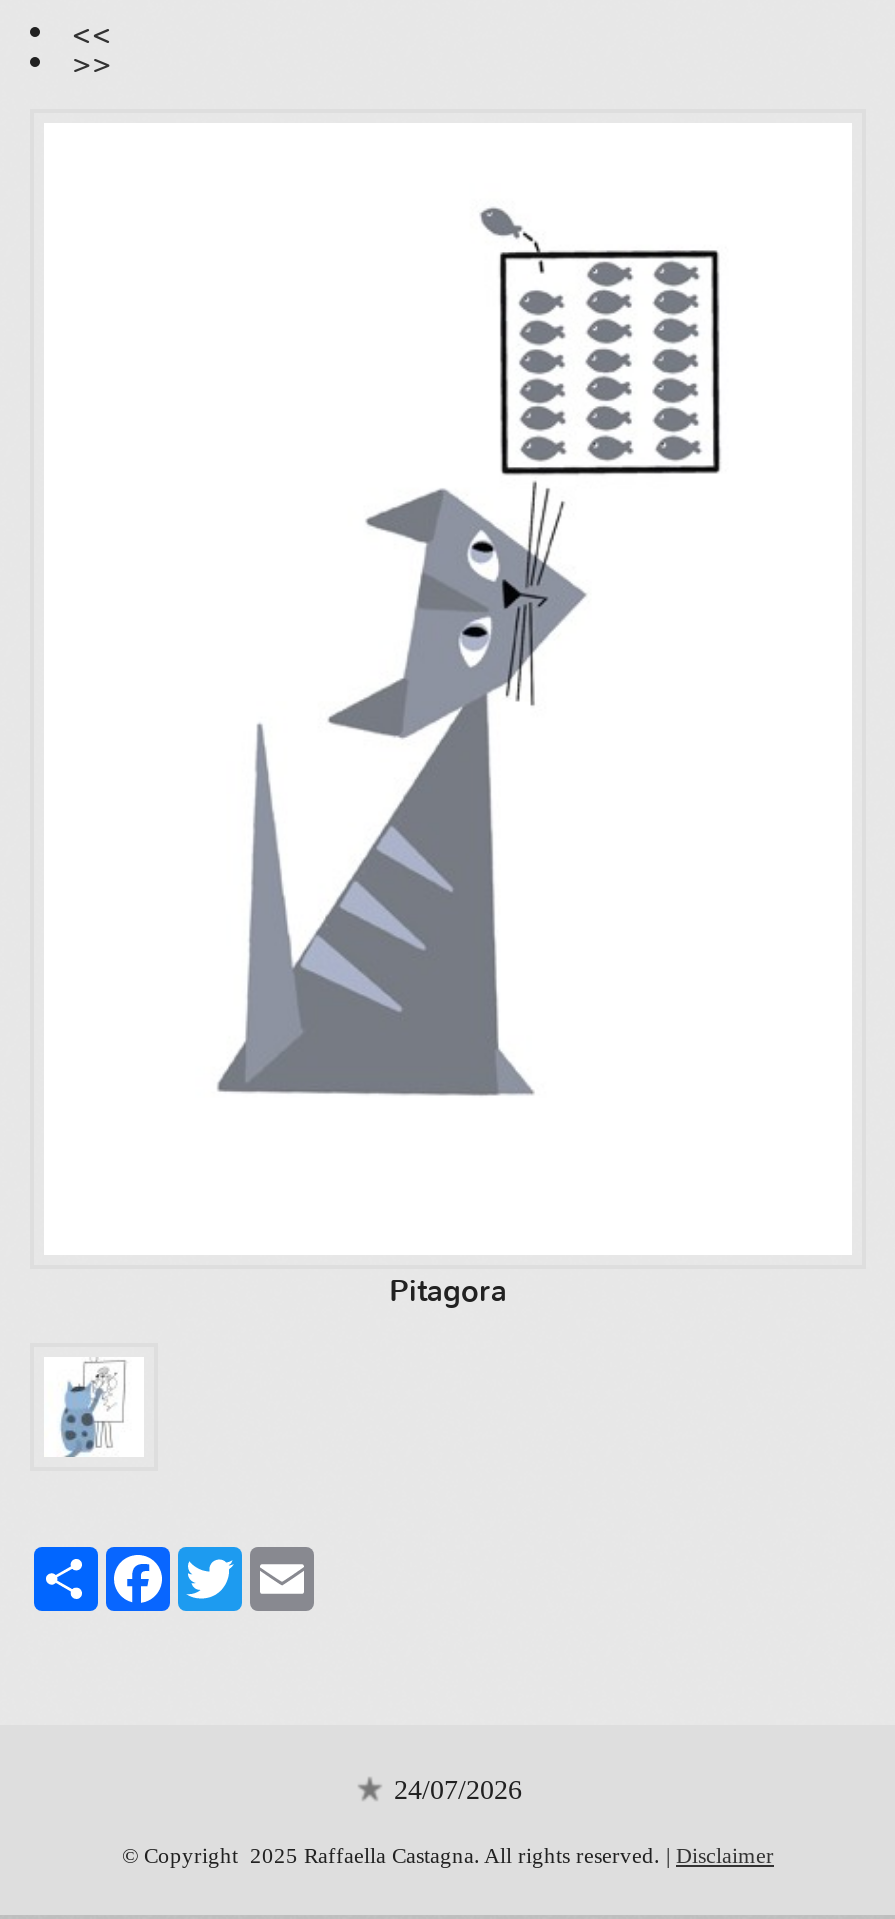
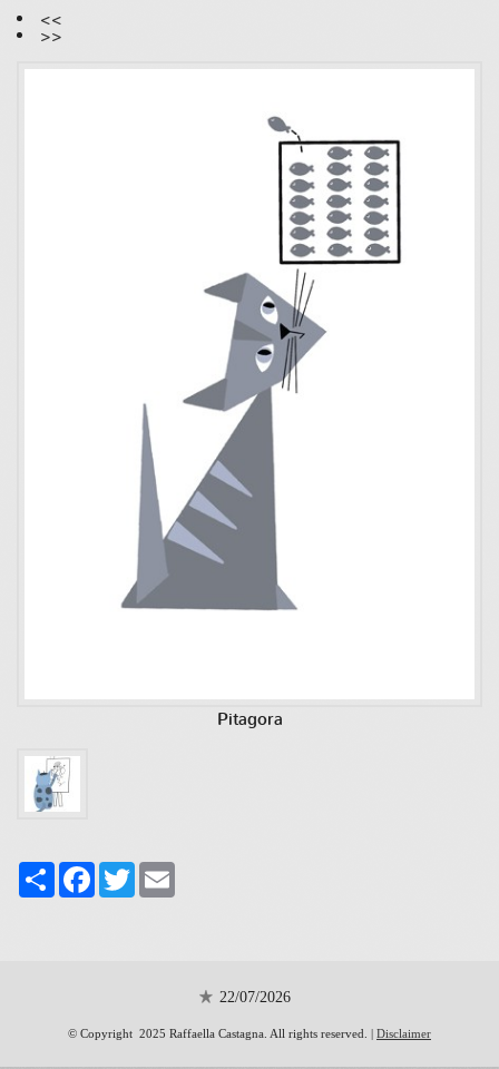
- 24/07/2026
+ 22/07/2026
